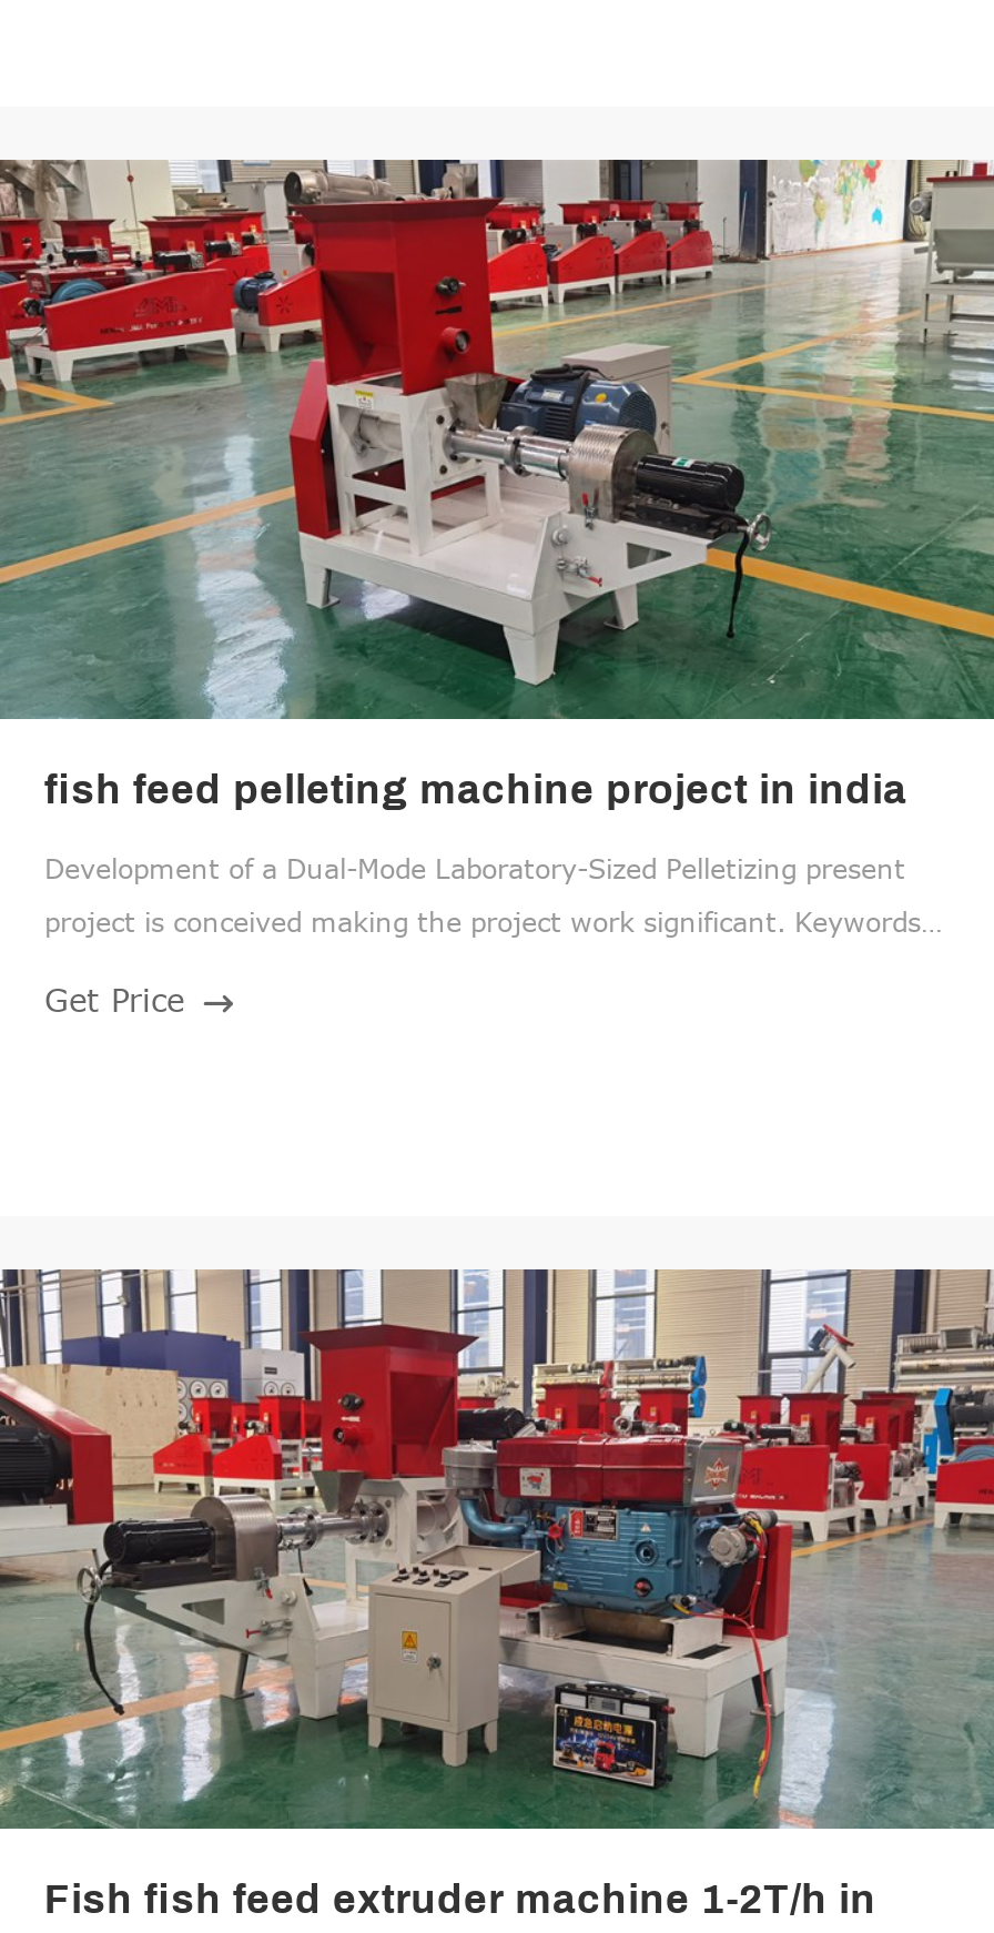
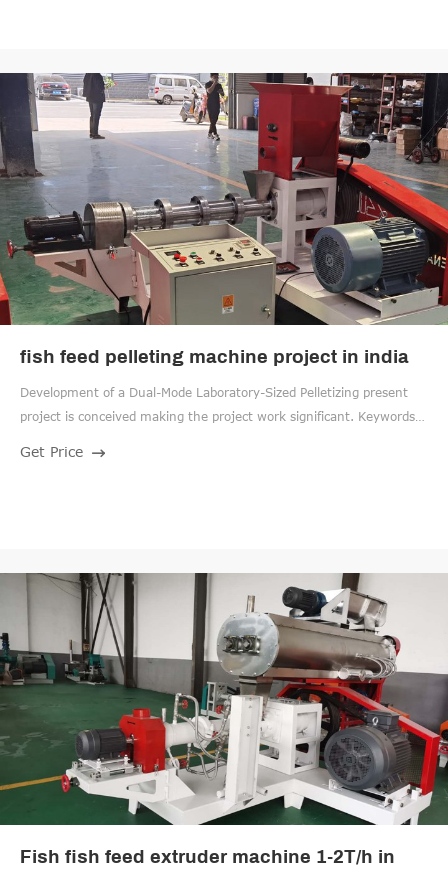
- [image]
+ [image]

- [image]
+ [image]
